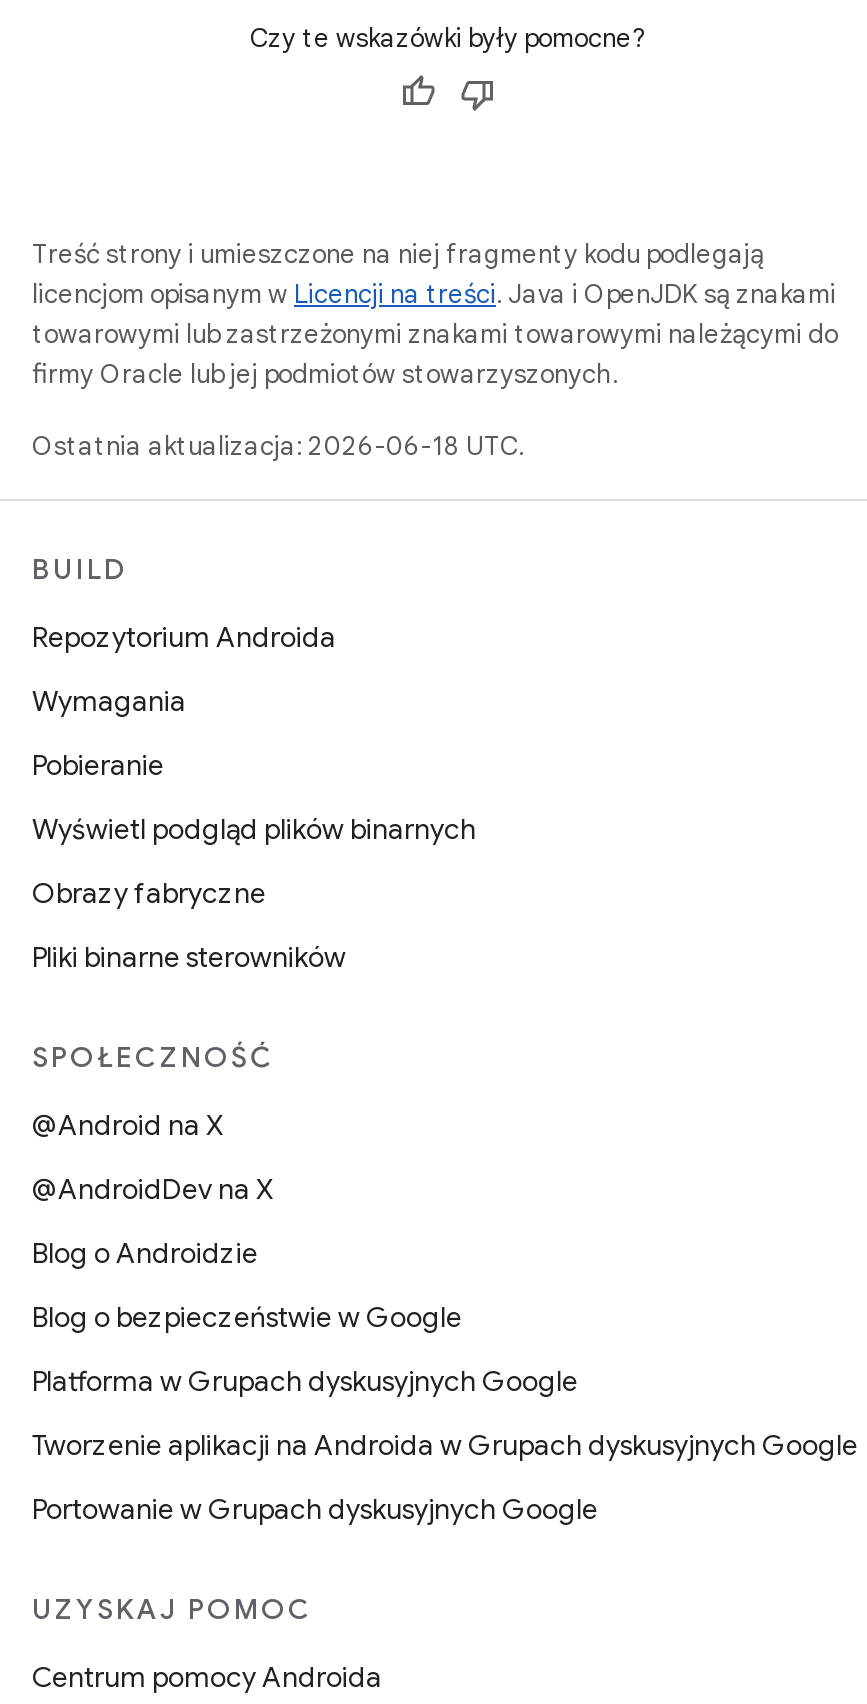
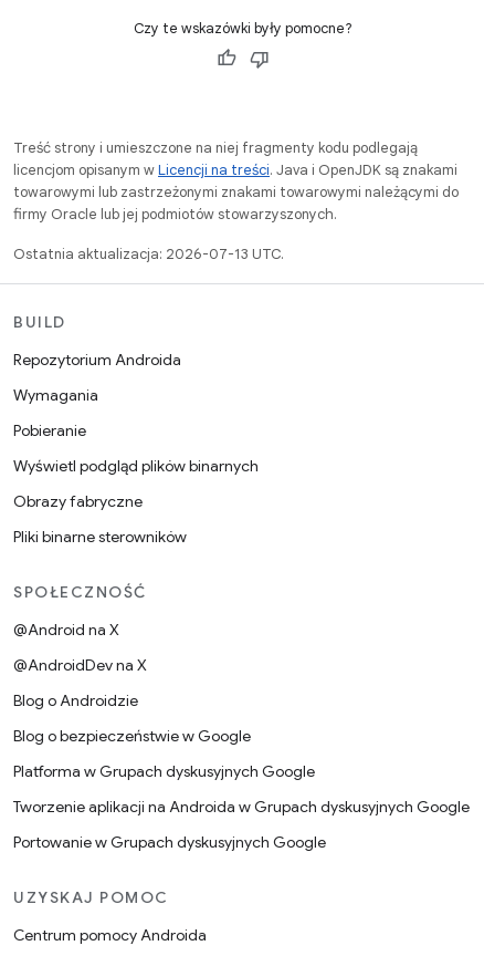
- Ostatnia aktualizacja: 2026-06-18 UTC.
+ Ostatnia aktualizacja: 2026-07-13 UTC.
